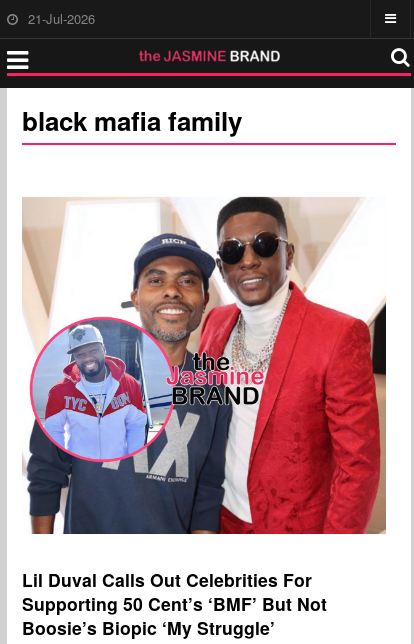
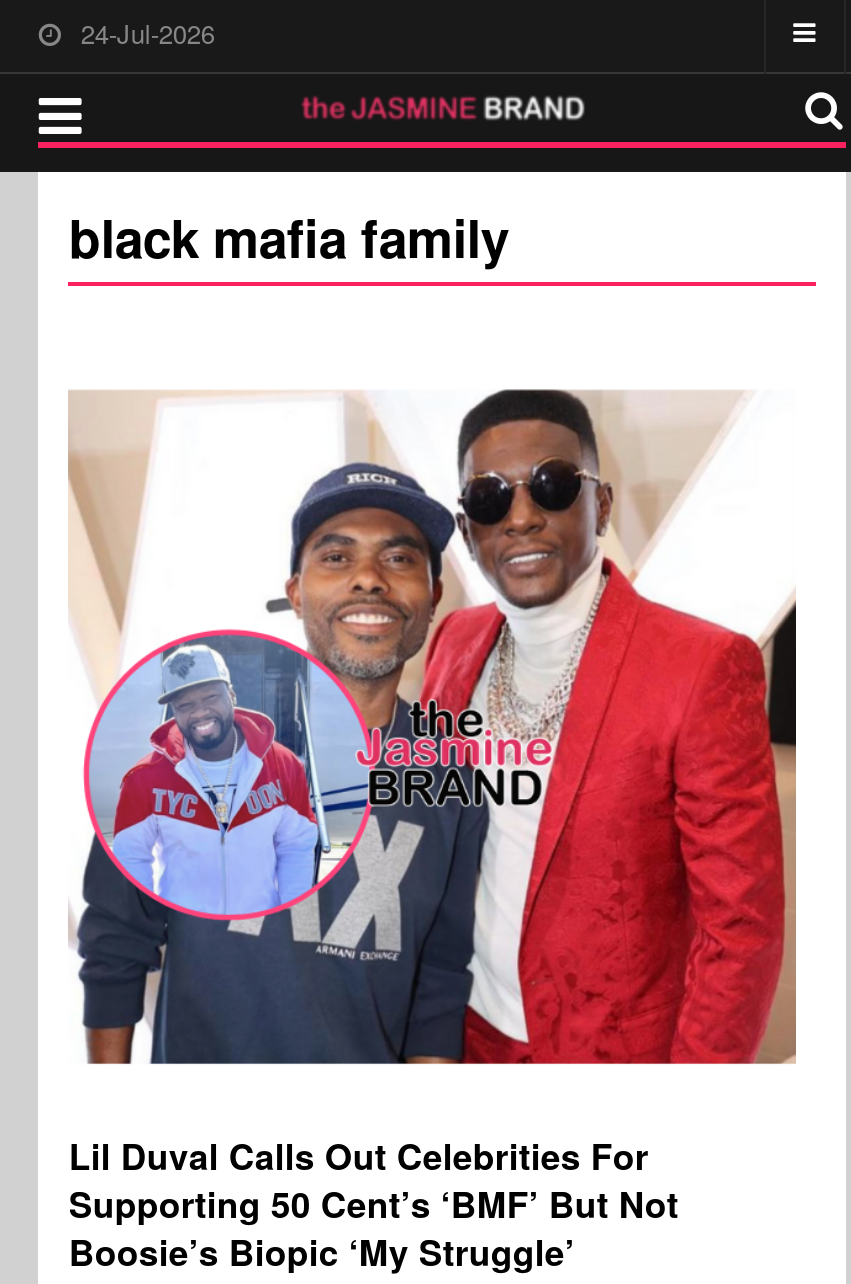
- 21-Jul-2026
+ 24-Jul-2026
